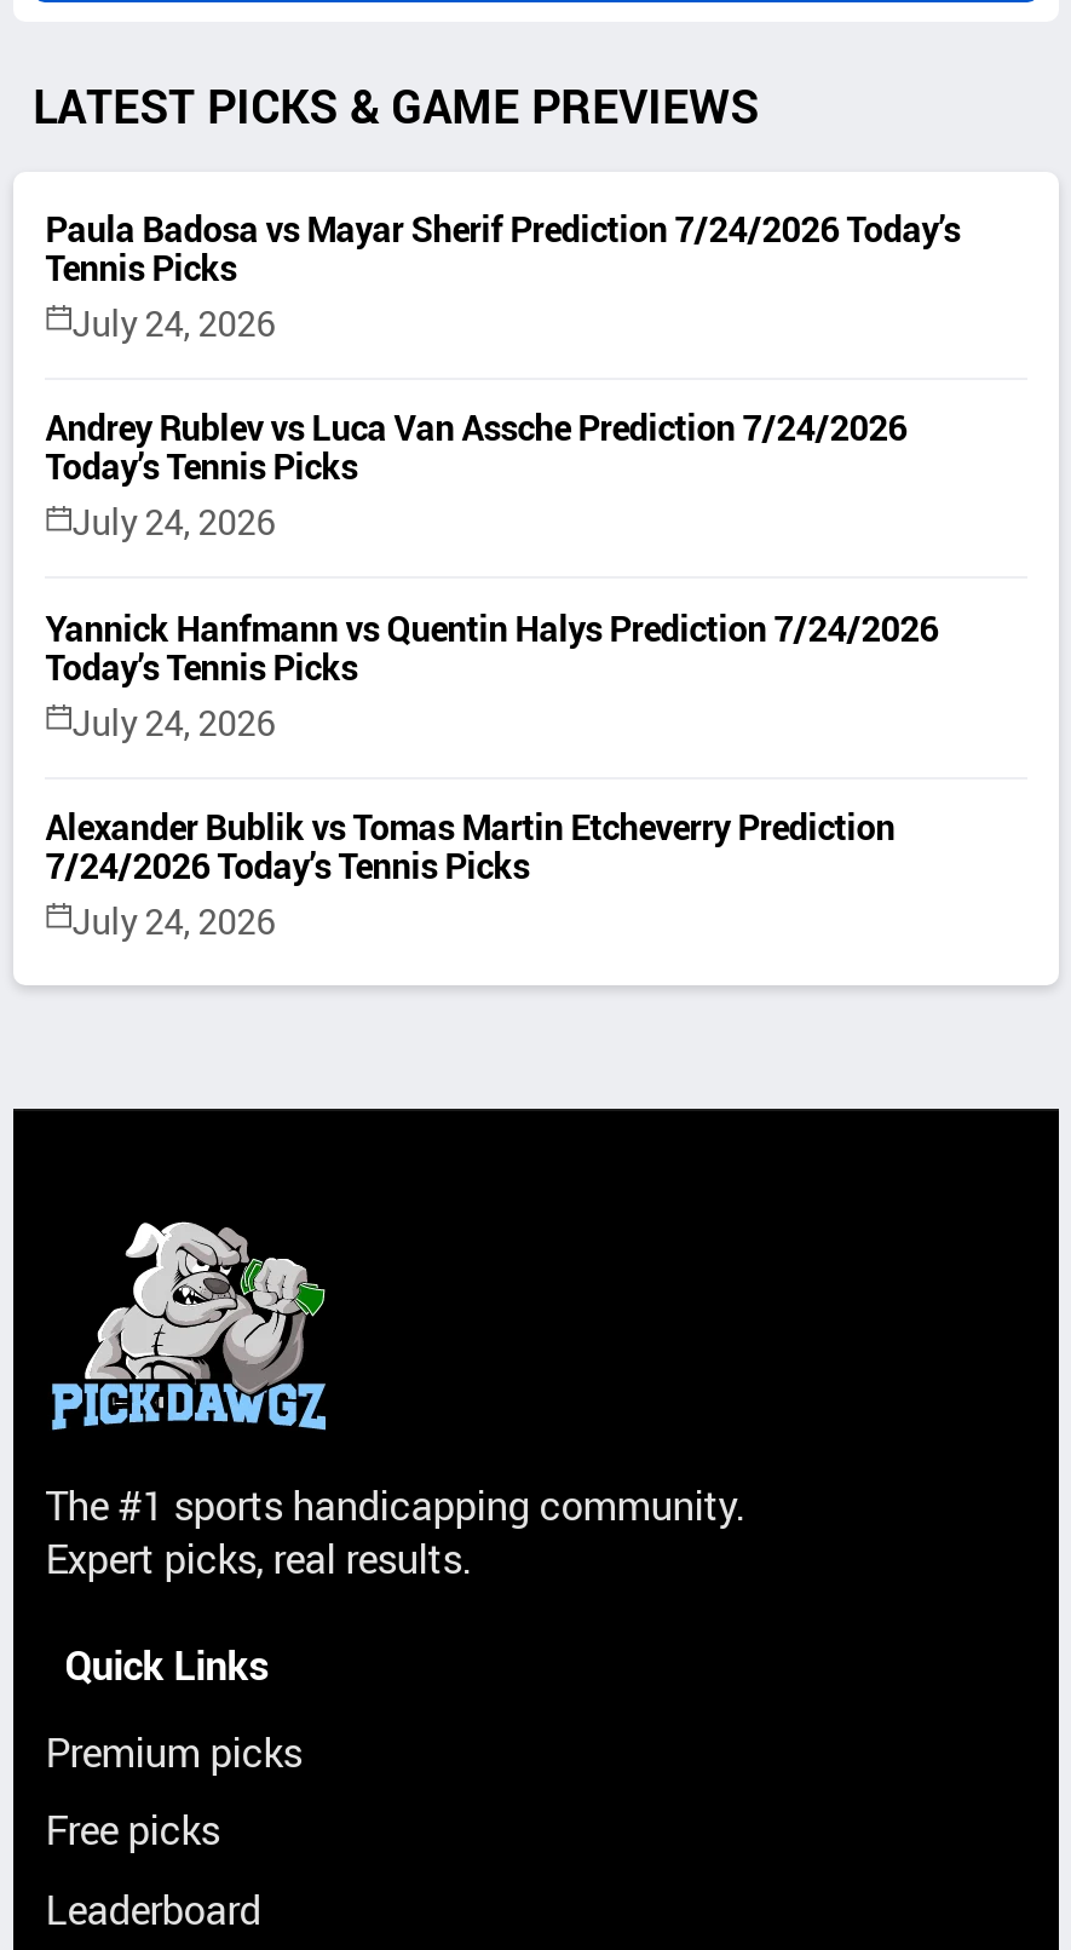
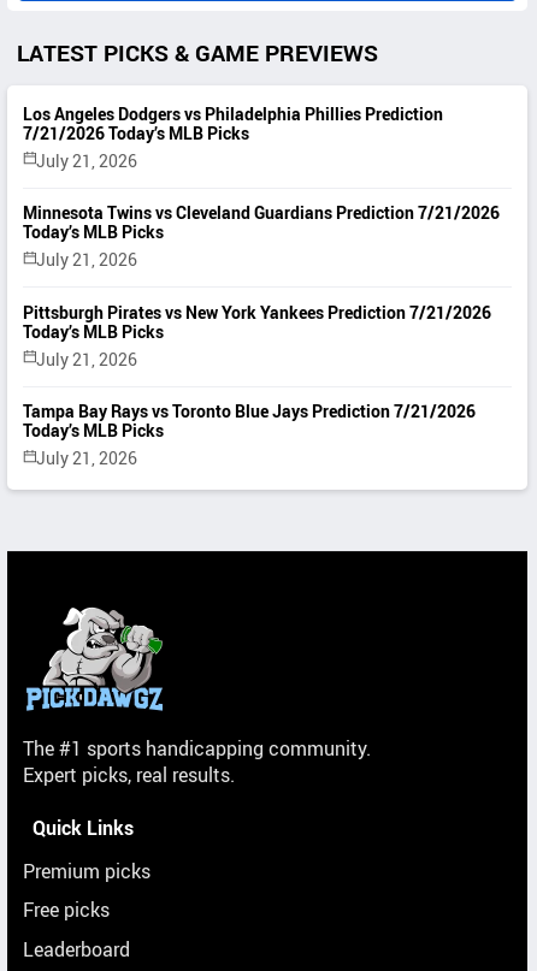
- Paula Badosa vs Mayar Sherif Prediction 7/24/2026 Today’s
- Tennis Picks
- July 24, 2026
+ Los Angeles Dodgers vs Philadelphia Phillies Prediction
+ 7/21/2026 Today’s MLB Picks
+ July 21, 2026

- Andrey Rublev vs Luca Van Assche Prediction 7/24/2026
- Today’s Tennis Picks
- July 24, 2026
+ Minnesota Twins vs Cleveland Guardians Prediction 7/21/2026
+ Today’s MLB Picks
+ July 21, 2026

- Yannick Hanfmann vs Quentin Halys Prediction 7/24/2026
- Today’s Tennis Picks
- July 24, 2026
+ Pittsburgh Pirates vs New York Yankees Prediction 7/21/2026
+ Today’s MLB Picks
+ July 21, 2026

- Alexander Bublik vs Tomas Martin Etcheverry Prediction
- 7/24/2026 Today’s Tennis Picks
- July 24, 2026
+ Tampa Bay Rays vs Toronto Blue Jays Prediction 7/21/2026
+ Today’s MLB Picks
+ July 21, 2026
